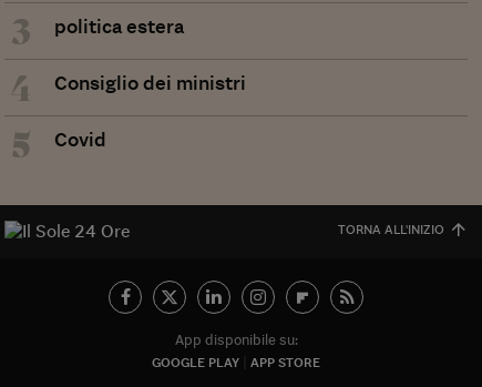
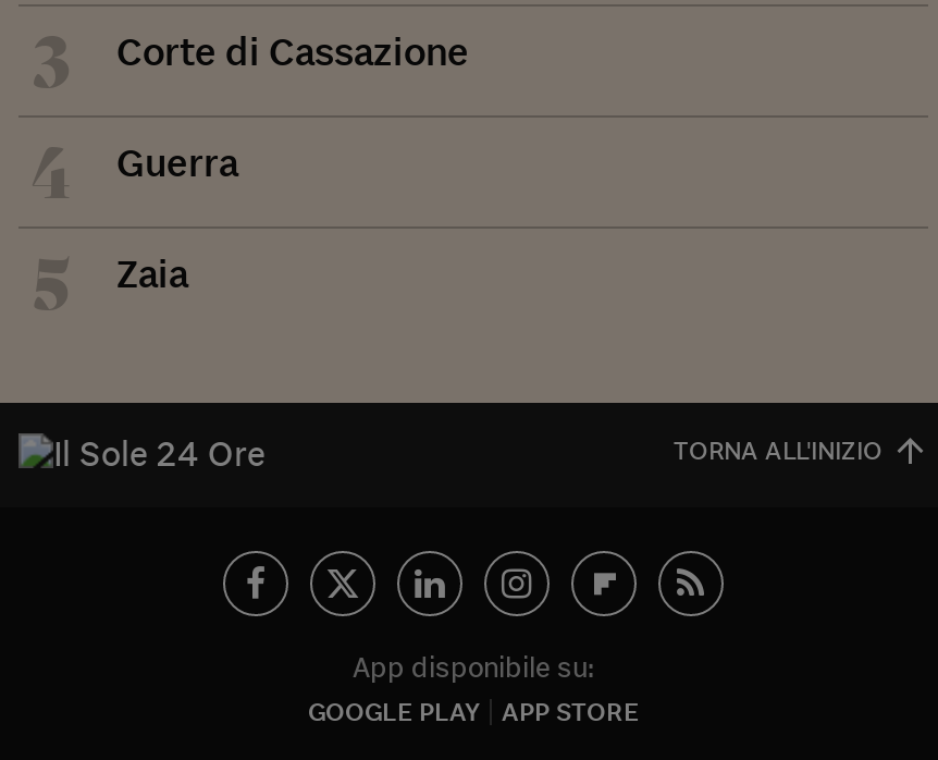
- politica estera
+ Corte di Cassazione

- Consiglio dei ministri
+ Guerra

- Covid
+ Zaia
